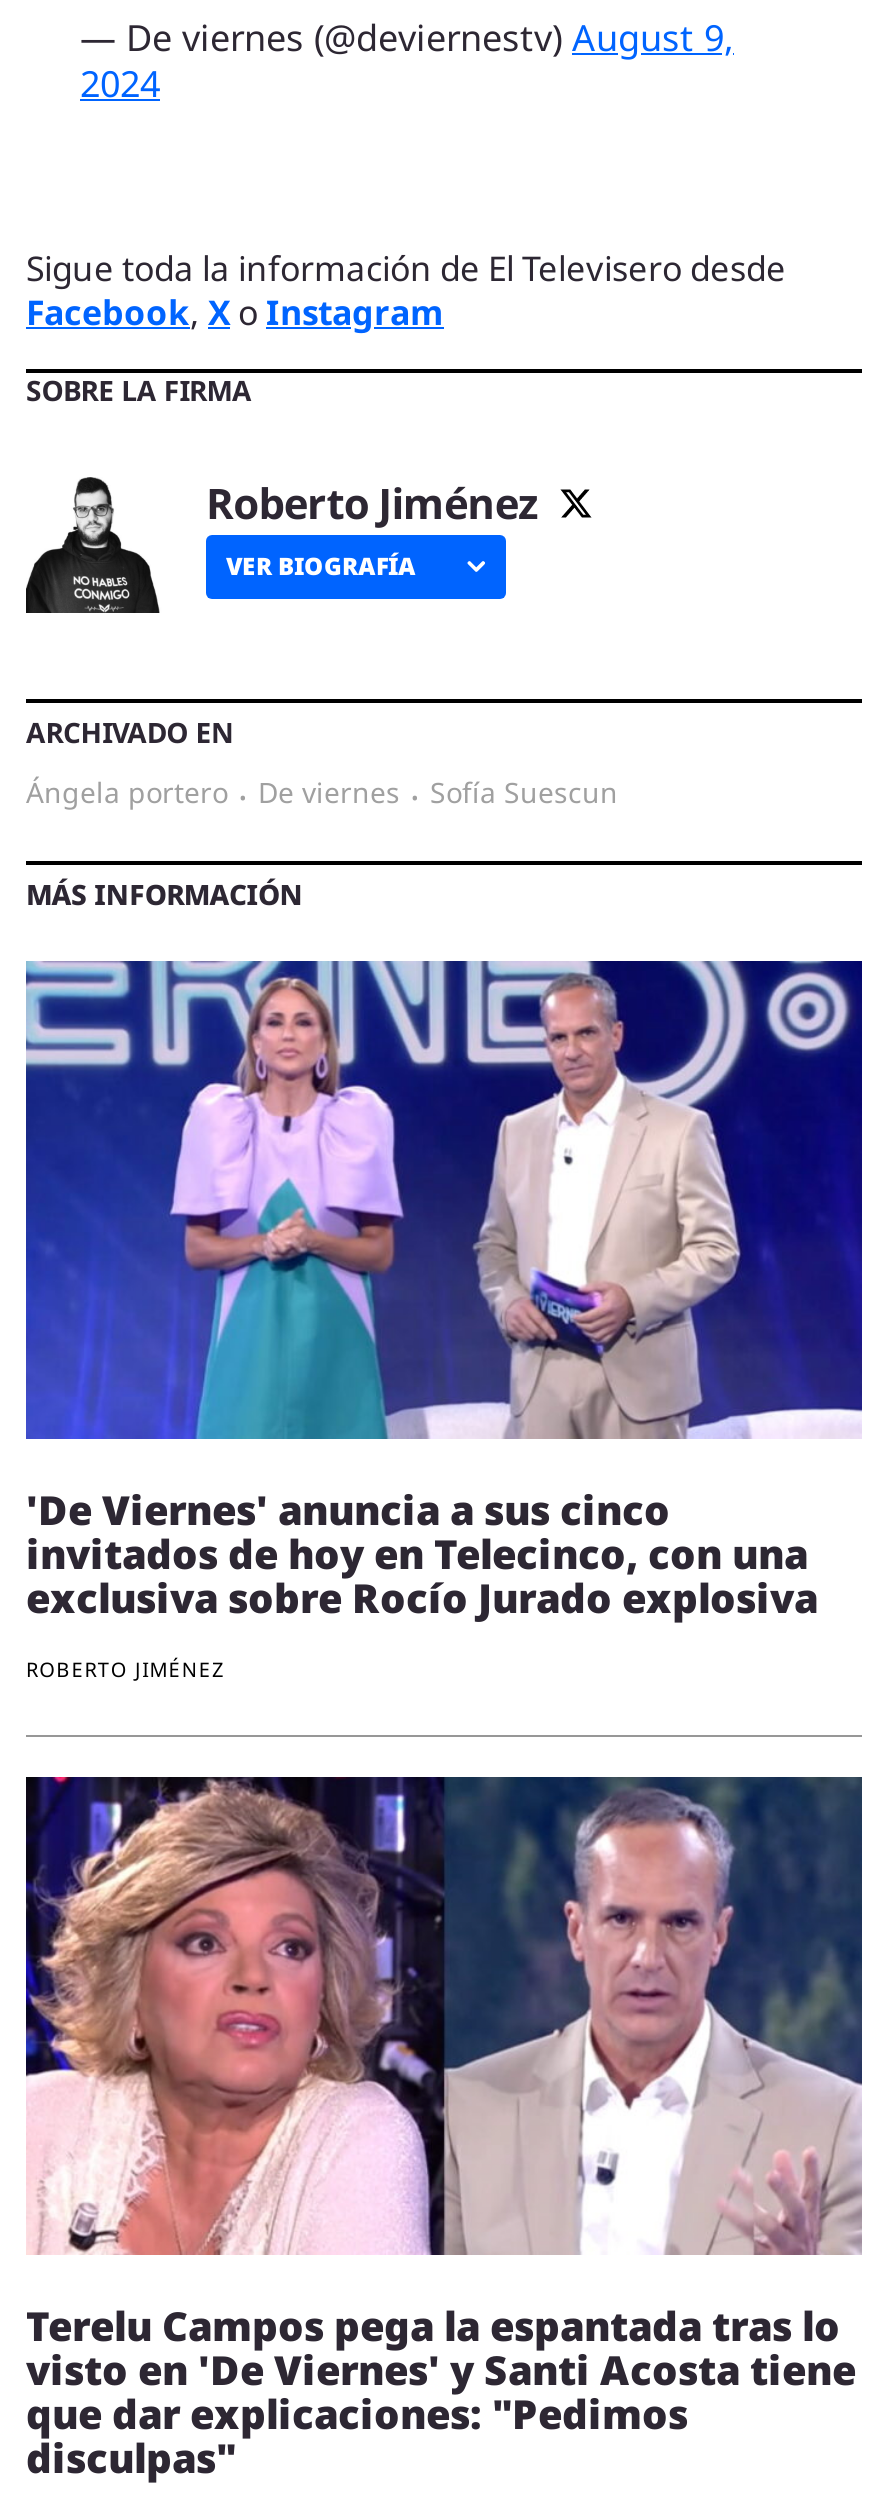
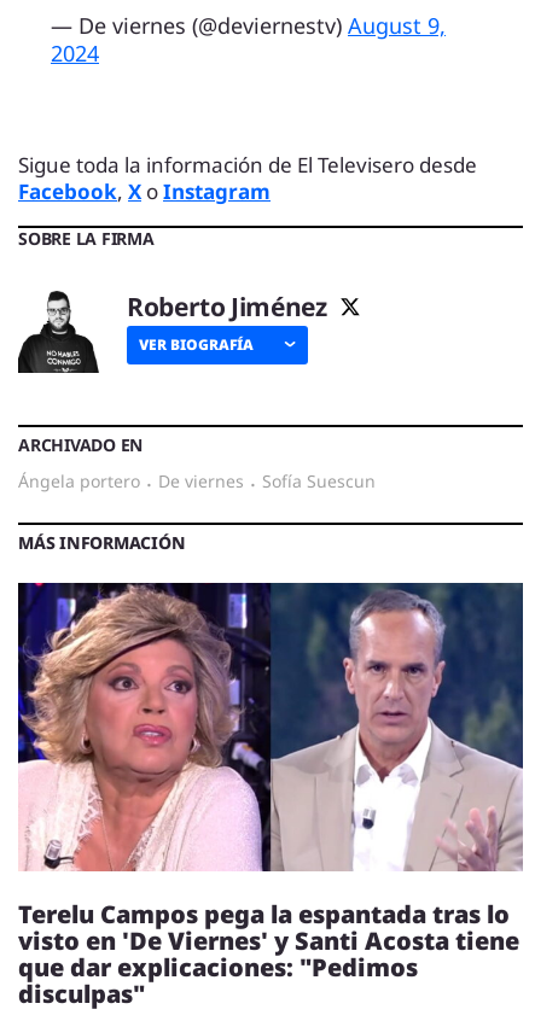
- [image]
- 'De Viernes' anuncia a sus cinco
- invitados de hoy en Telecinco, con una
- exclusiva sobre Rocío Jurado explosiva
- ROBERTO JIMÉNEZ
